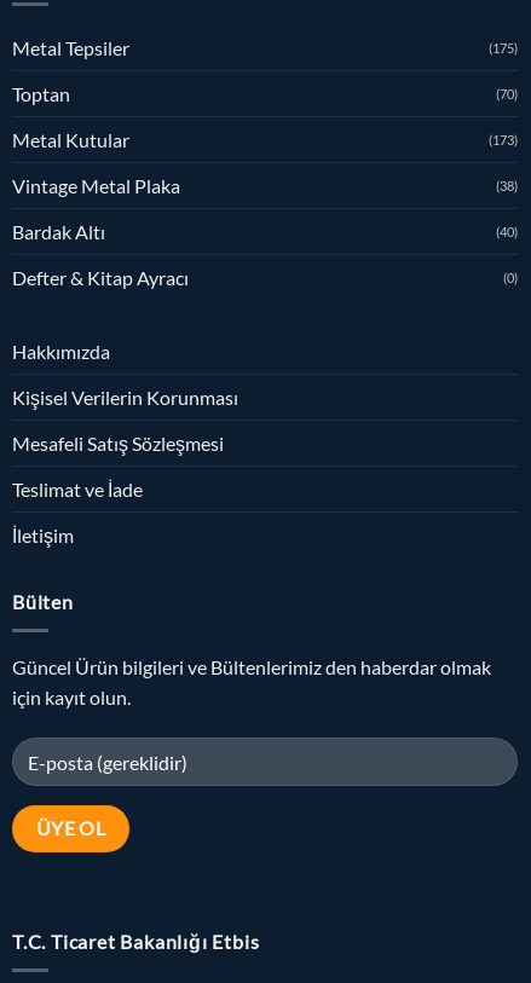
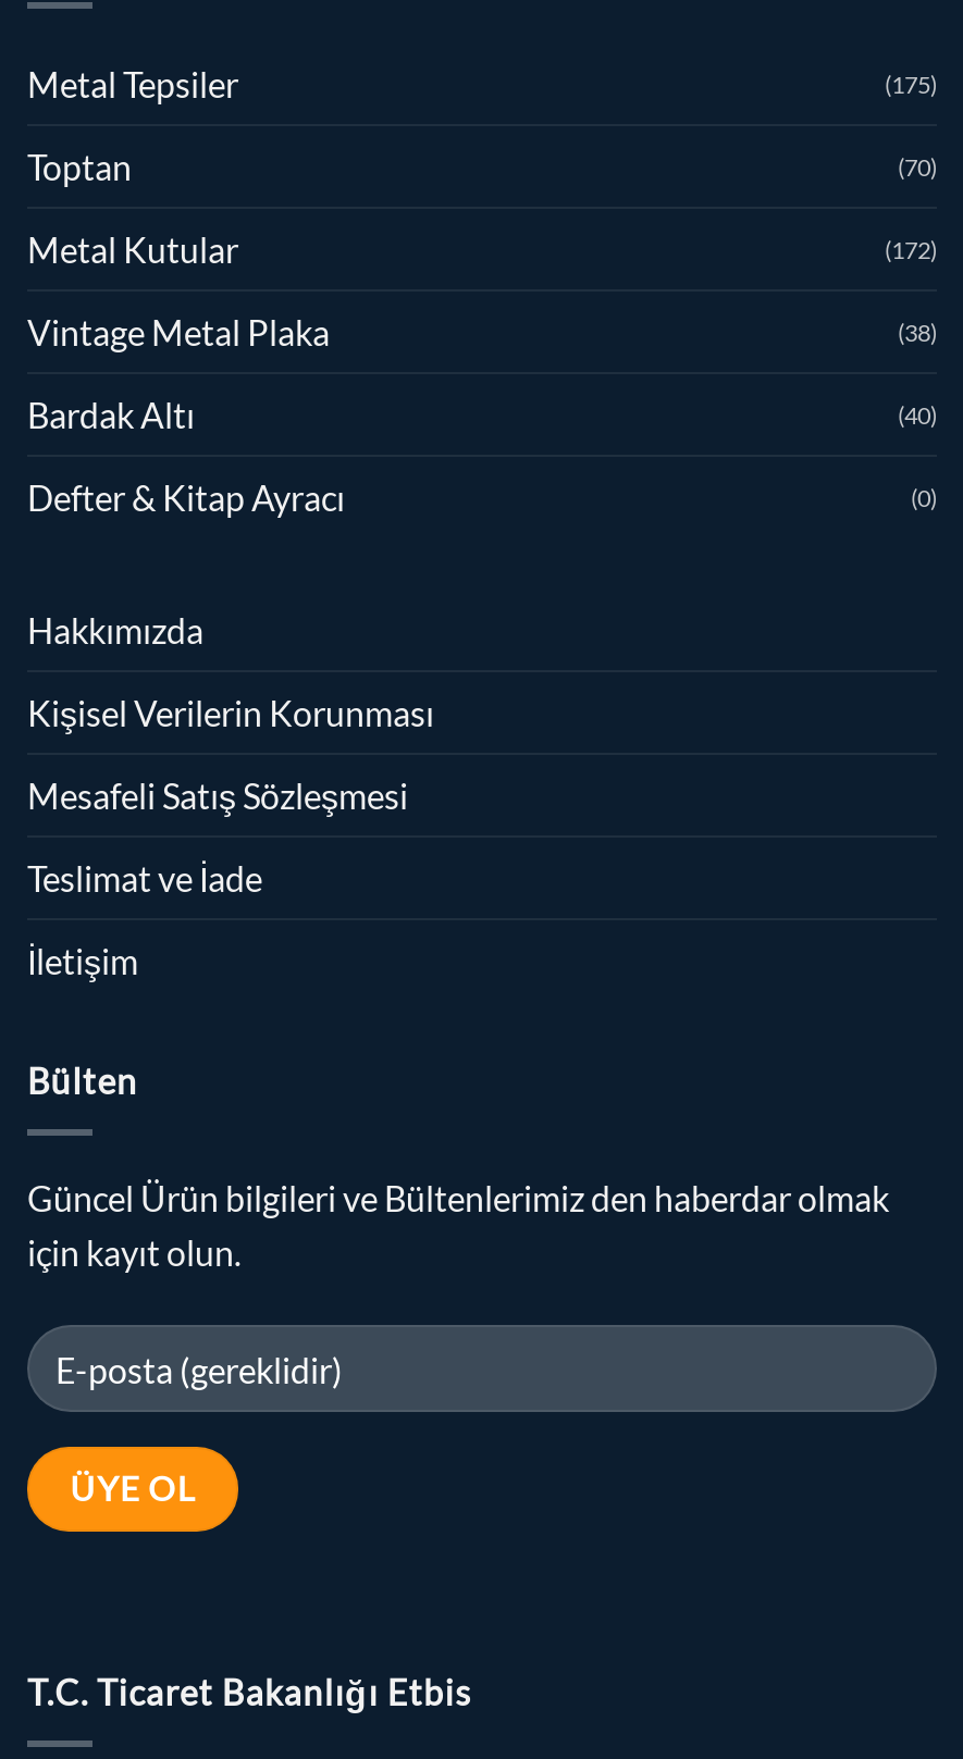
- (173)
+ (172)
